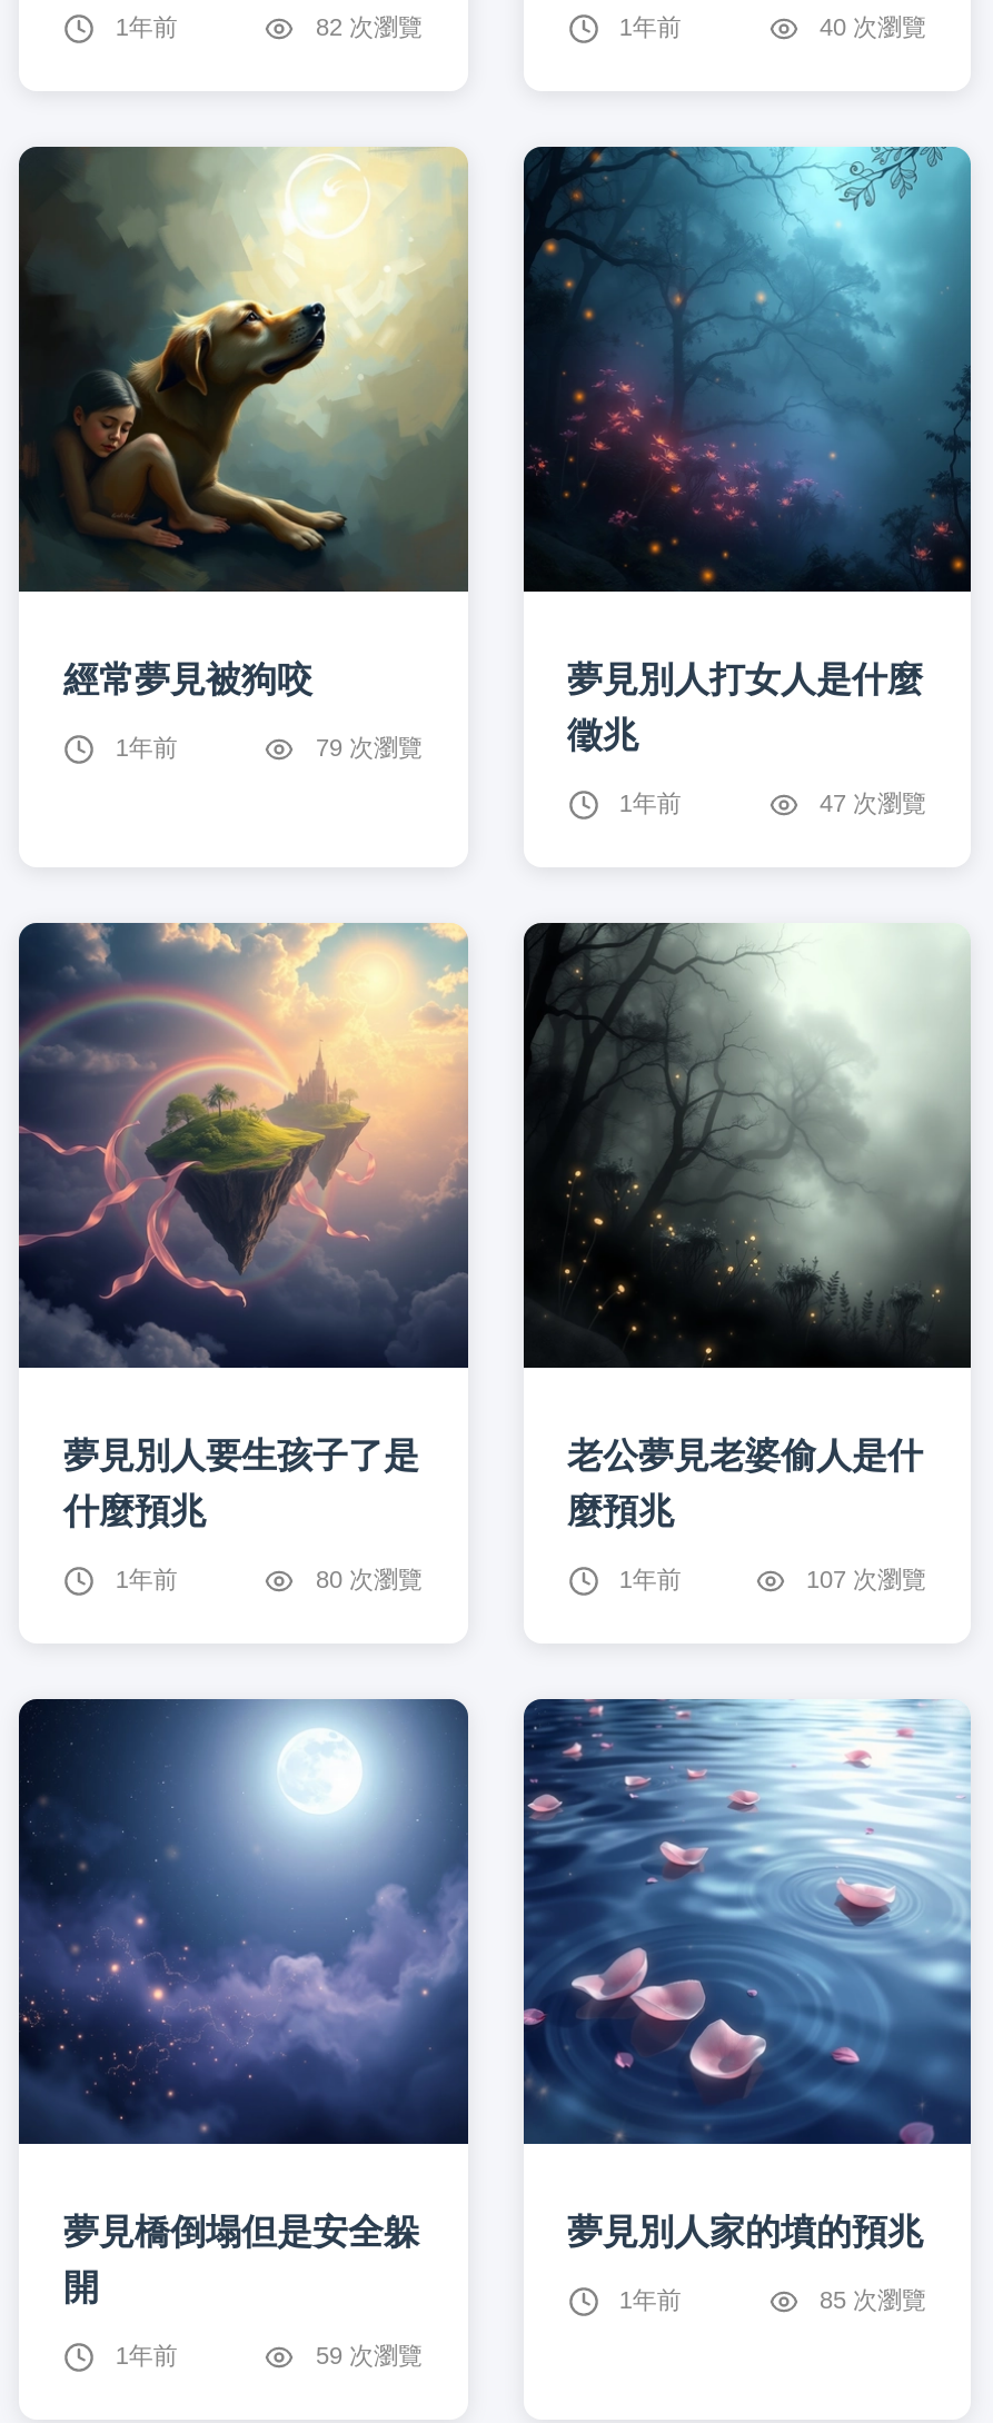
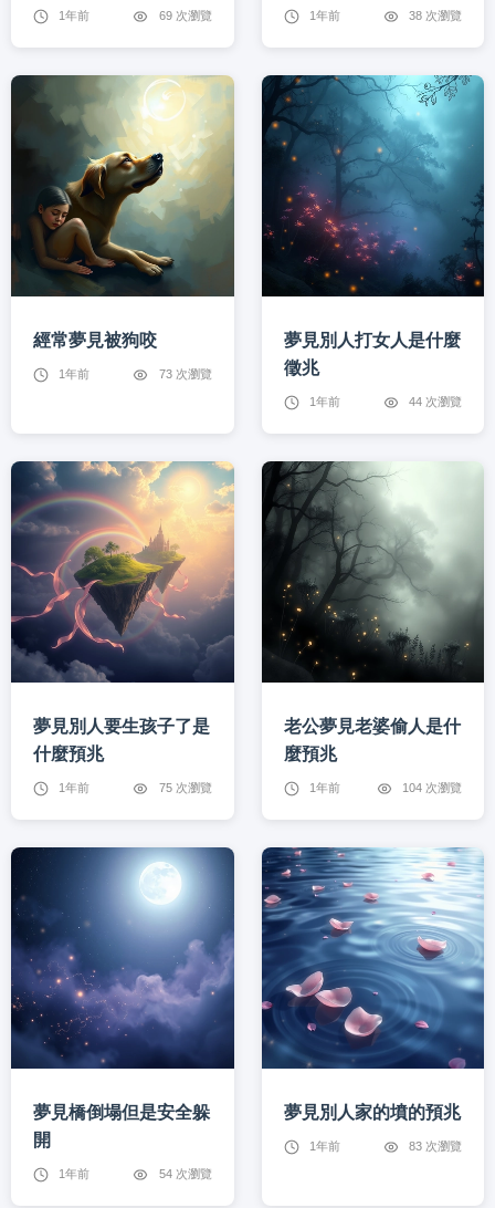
- 82 次瀏覽
+ 69 次瀏覽

- 40 次瀏覽
+ 38 次瀏覽

- 79 次瀏覽
+ 73 次瀏覽

- 47 次瀏覽
+ 44 次瀏覽

- 80 次瀏覽
+ 75 次瀏覽

- 107 次瀏覽
+ 104 次瀏覽

- 85 次瀏覽
+ 83 次瀏覽

- 59 次瀏覽
+ 54 次瀏覽
